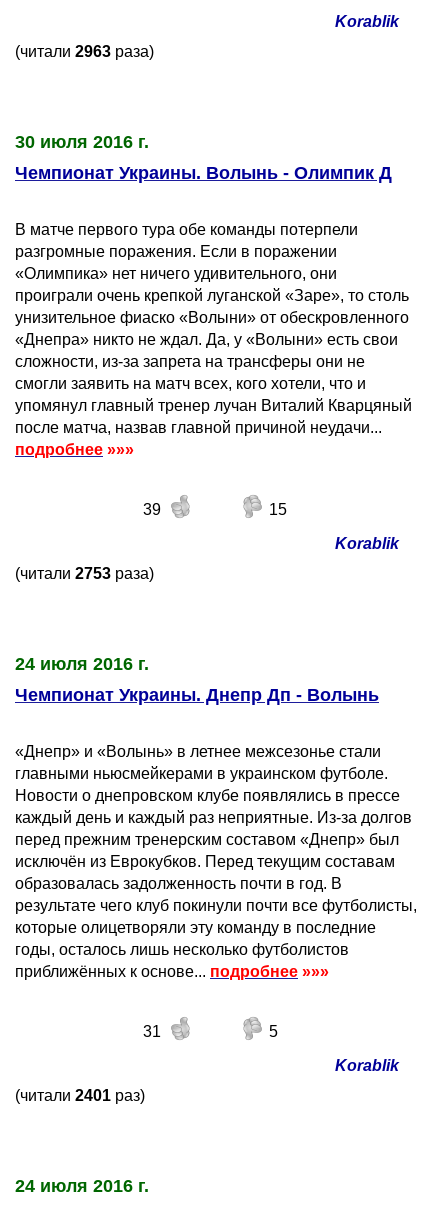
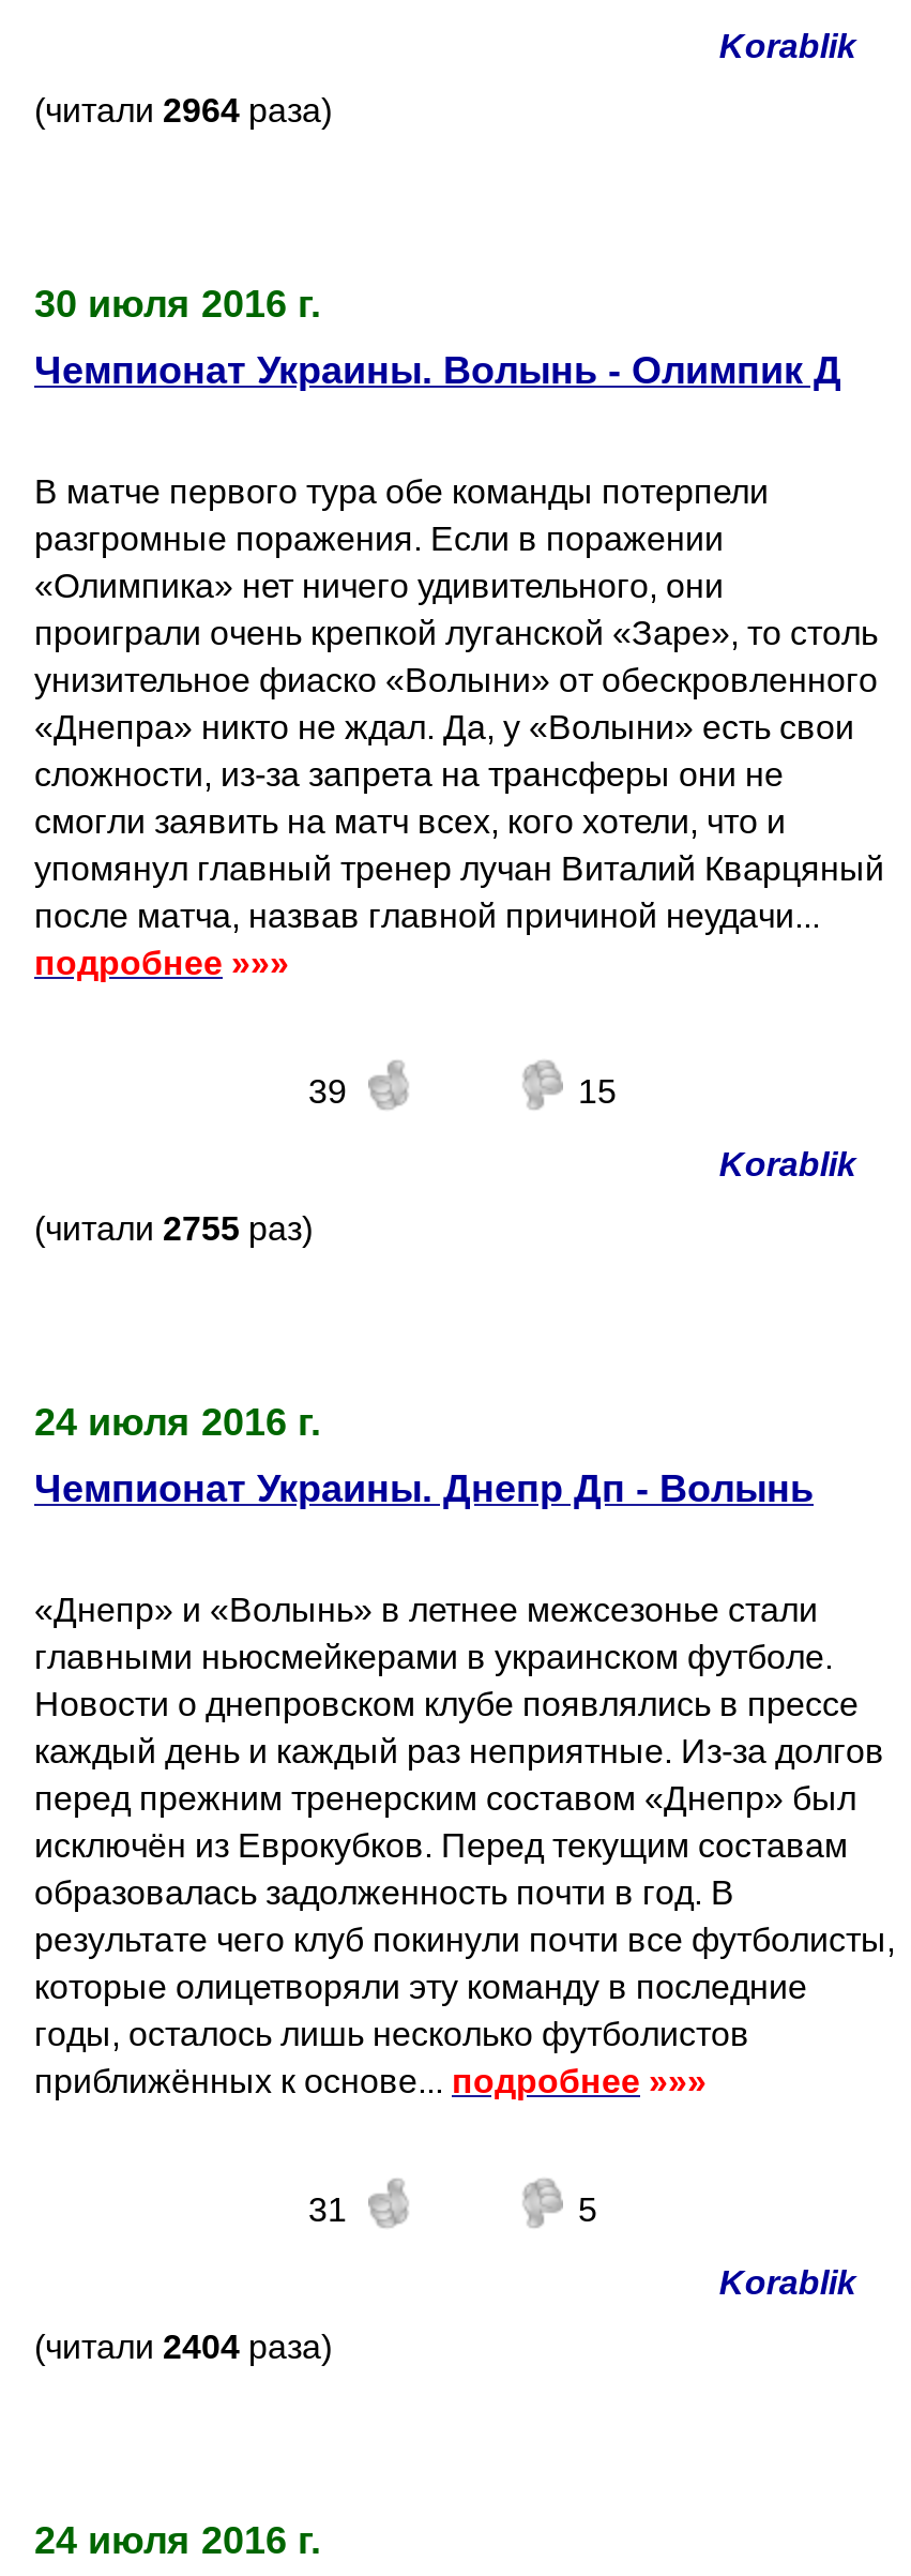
- (читали 2963 раза)
+ (читали 2964 раза)

- (читали 2753 раза)
+ (читали 2755 раз)

- (читали 2401 раз)
+ (читали 2404 раза)
